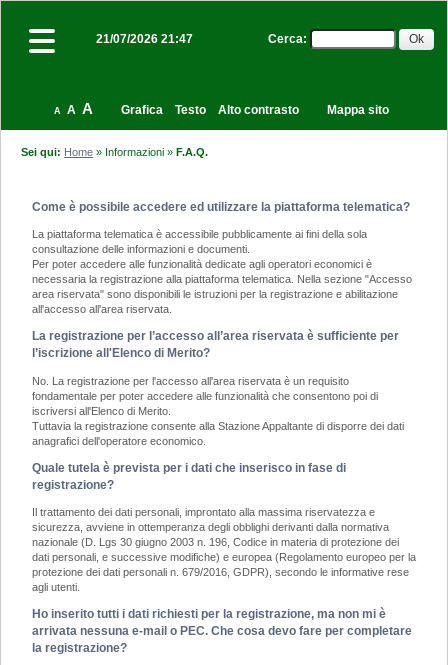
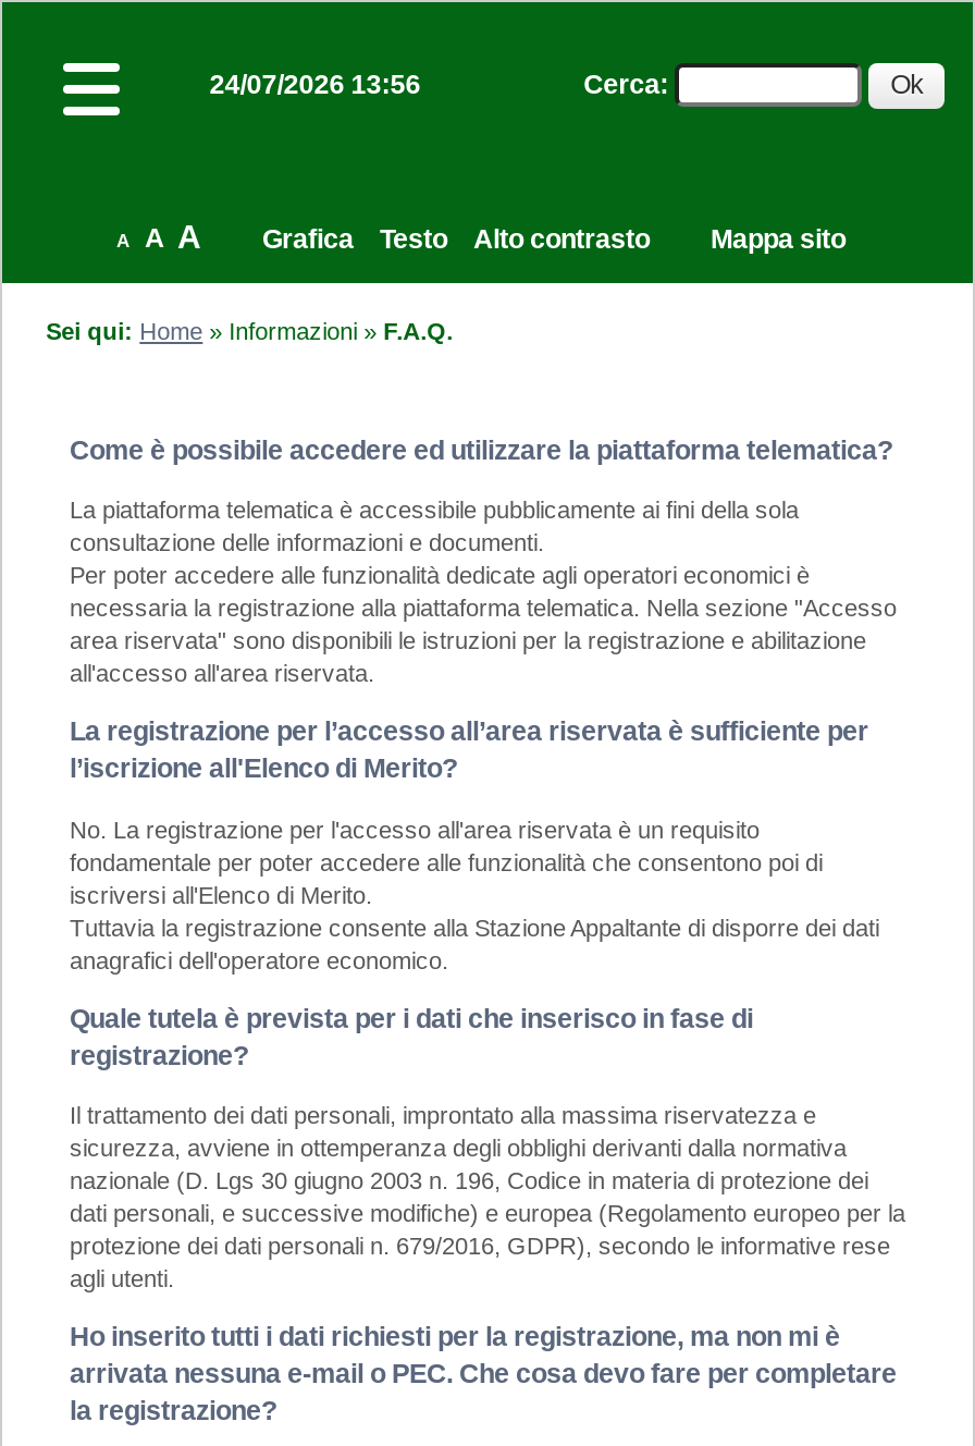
- 21/07/2026 21:47
+ 24/07/2026 13:56
